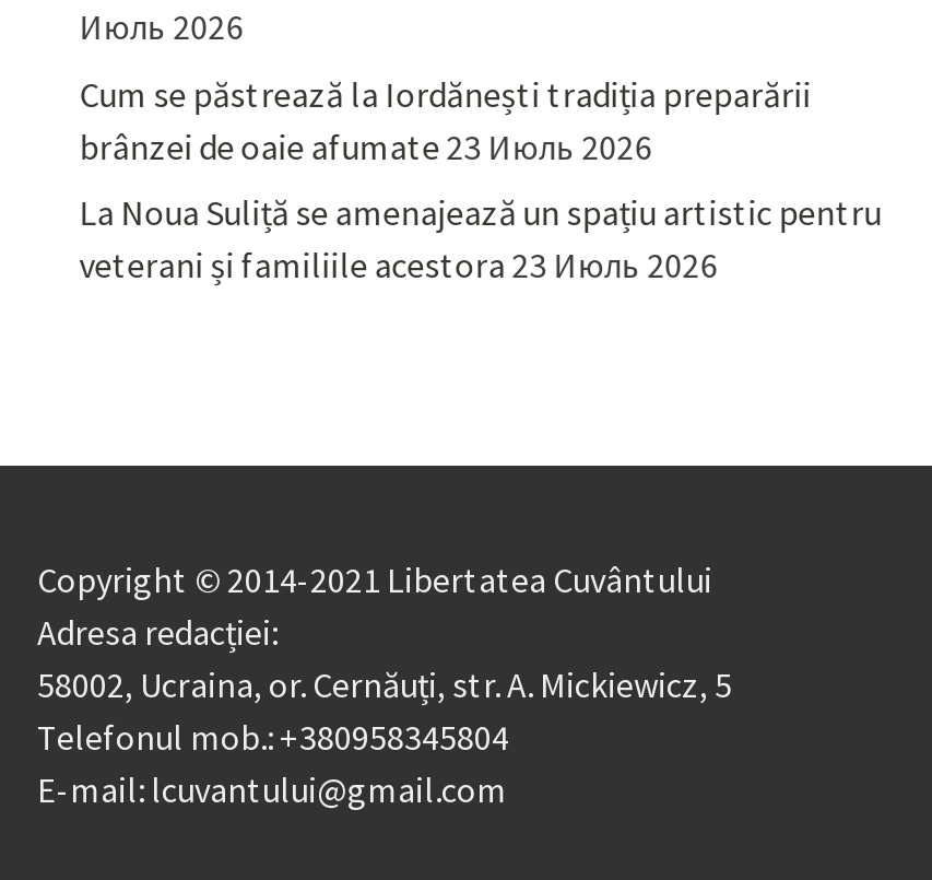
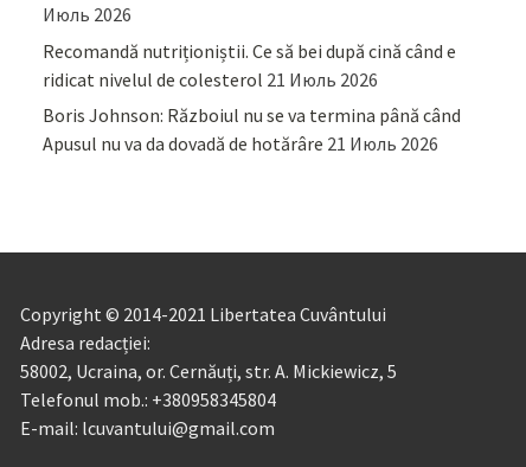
- Cum se păstrează la Iordănești tradiția preparării
- brânzei de oaie afumate 23 Июль 2026
+ Recomandă nutriționiștii. Ce să bei după cină când e
+ ridicat nivelul de colesterol 21 Июль 2026

- La Noua Suliță se amenajează un spațiu artistic pentru
- veterani și familiile acestora 23 Июль 2026
+ Boris Johnson: Războiul nu se va termina până când
+ Apusul nu va da dovadă de hotărâre 21 Июль 2026
